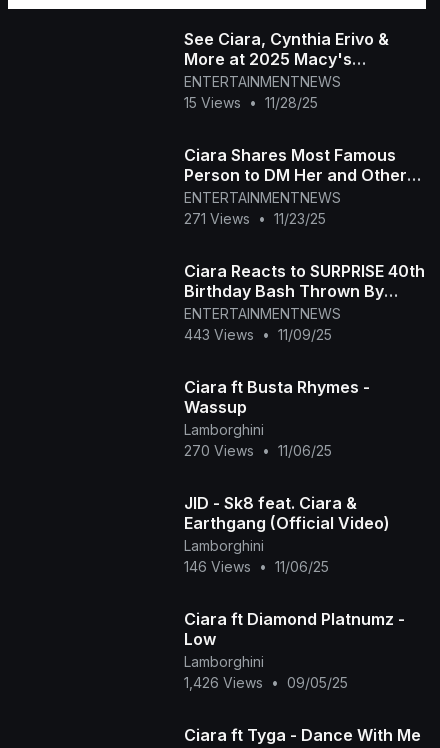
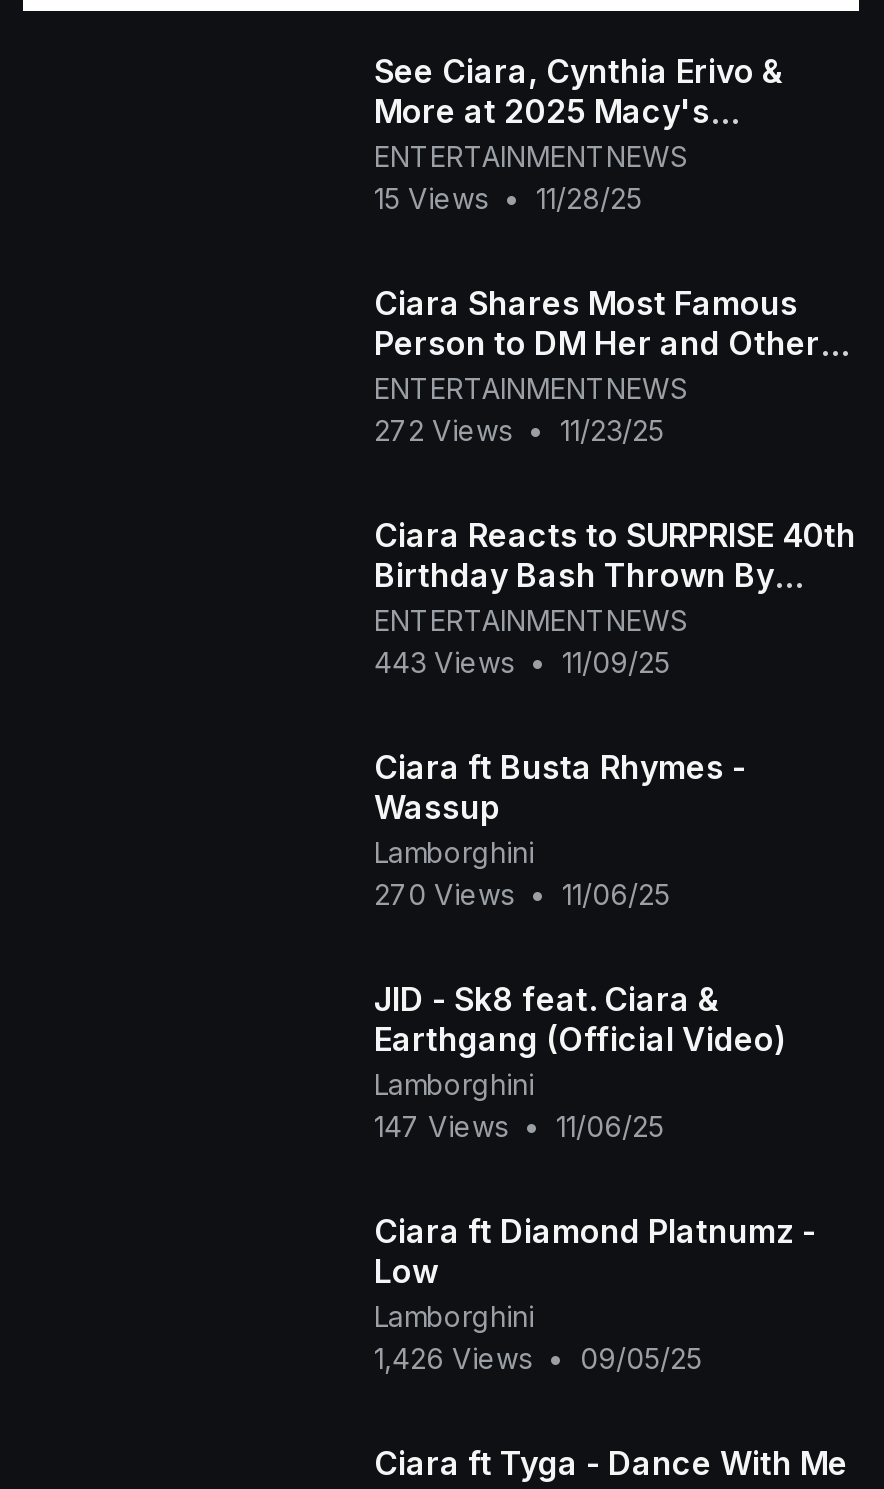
- 271 Views • 11/23/25
+ 272 Views • 11/23/25

- 146 Views • 11/06/25
+ 147 Views • 11/06/25
